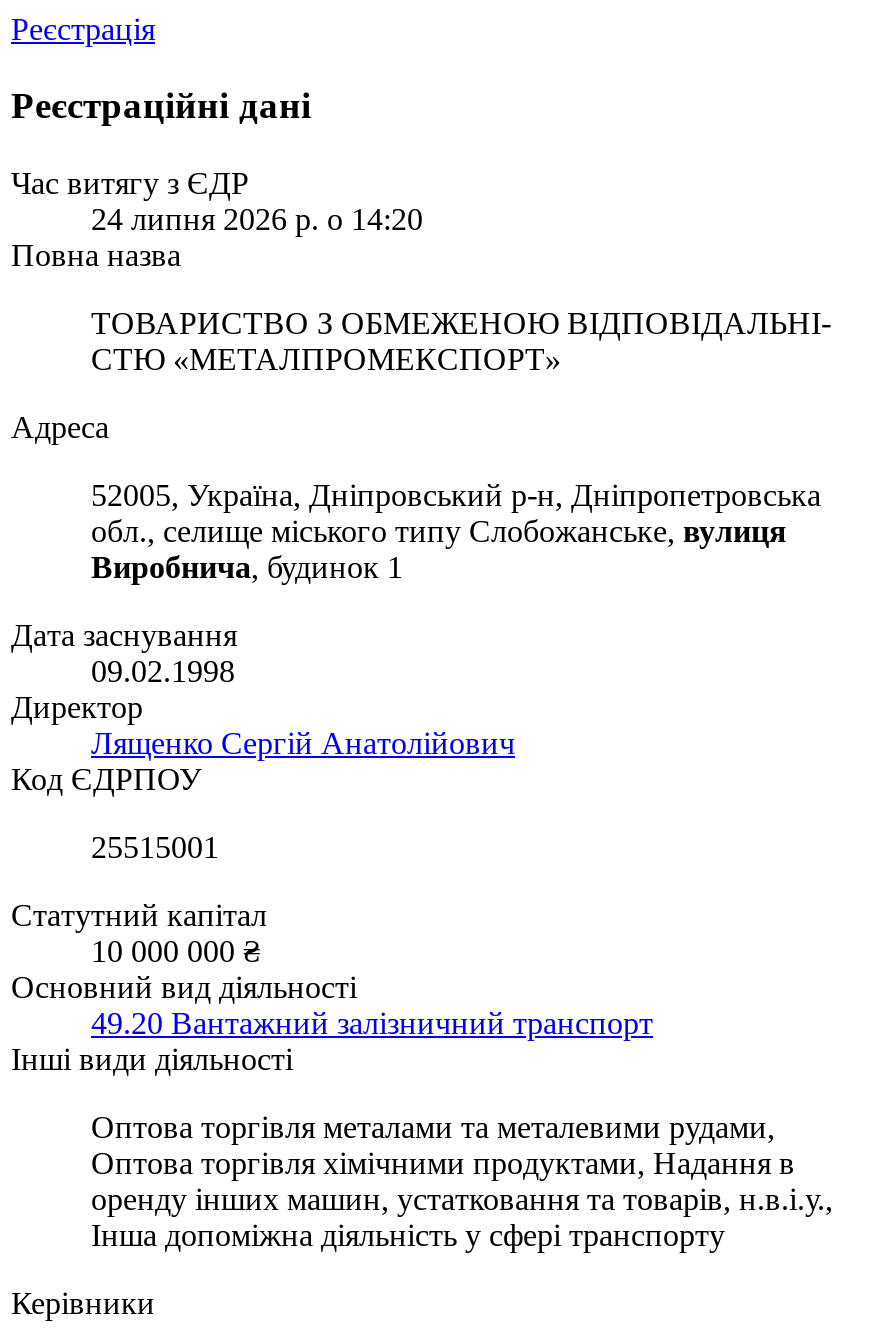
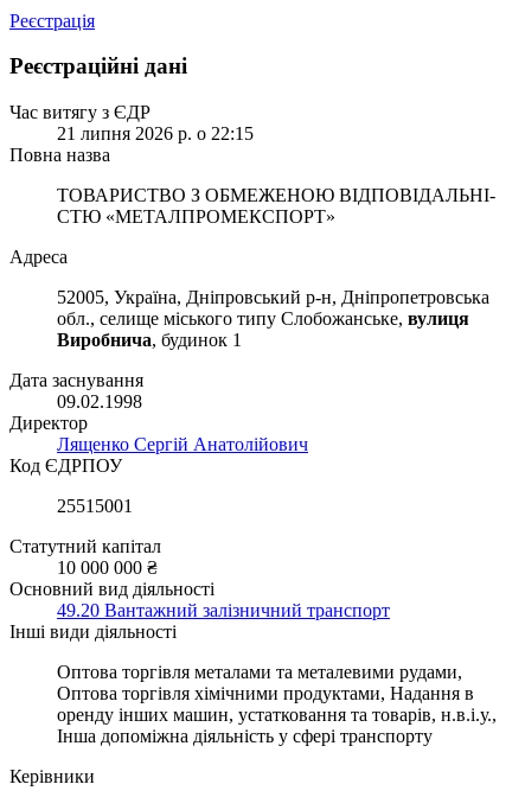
- 24 липня 2026 р. о 14:20
+ 21 липня 2026 р. о 22:15
